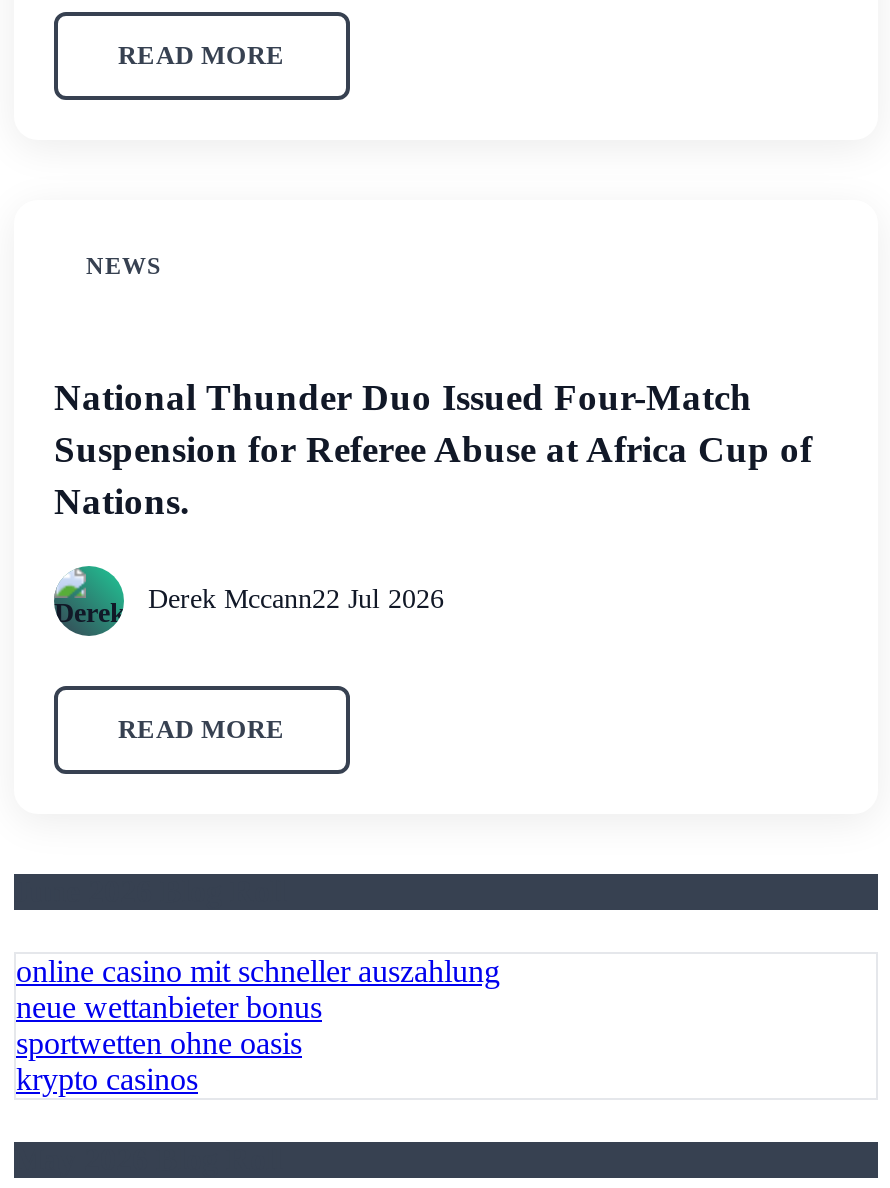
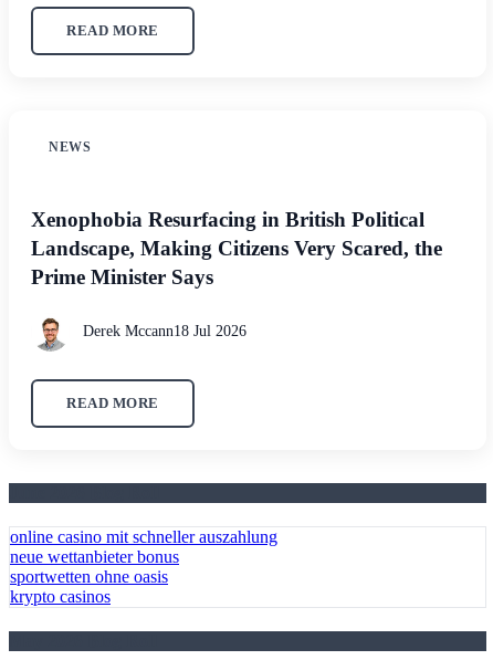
- National Thunder Duo Issued Four-Match
- Suspension for Referee Abuse at Africa Cup of
- Nations.
+ Xenophobia Resurfacing in British Political
+ Landscape, Making Citizens Very Scared, the
+ Prime Minister Says

- [image]
- Derek Mccann22 Jul 2026
+ [image]
+ Derek Mccann18 Jul 2026
